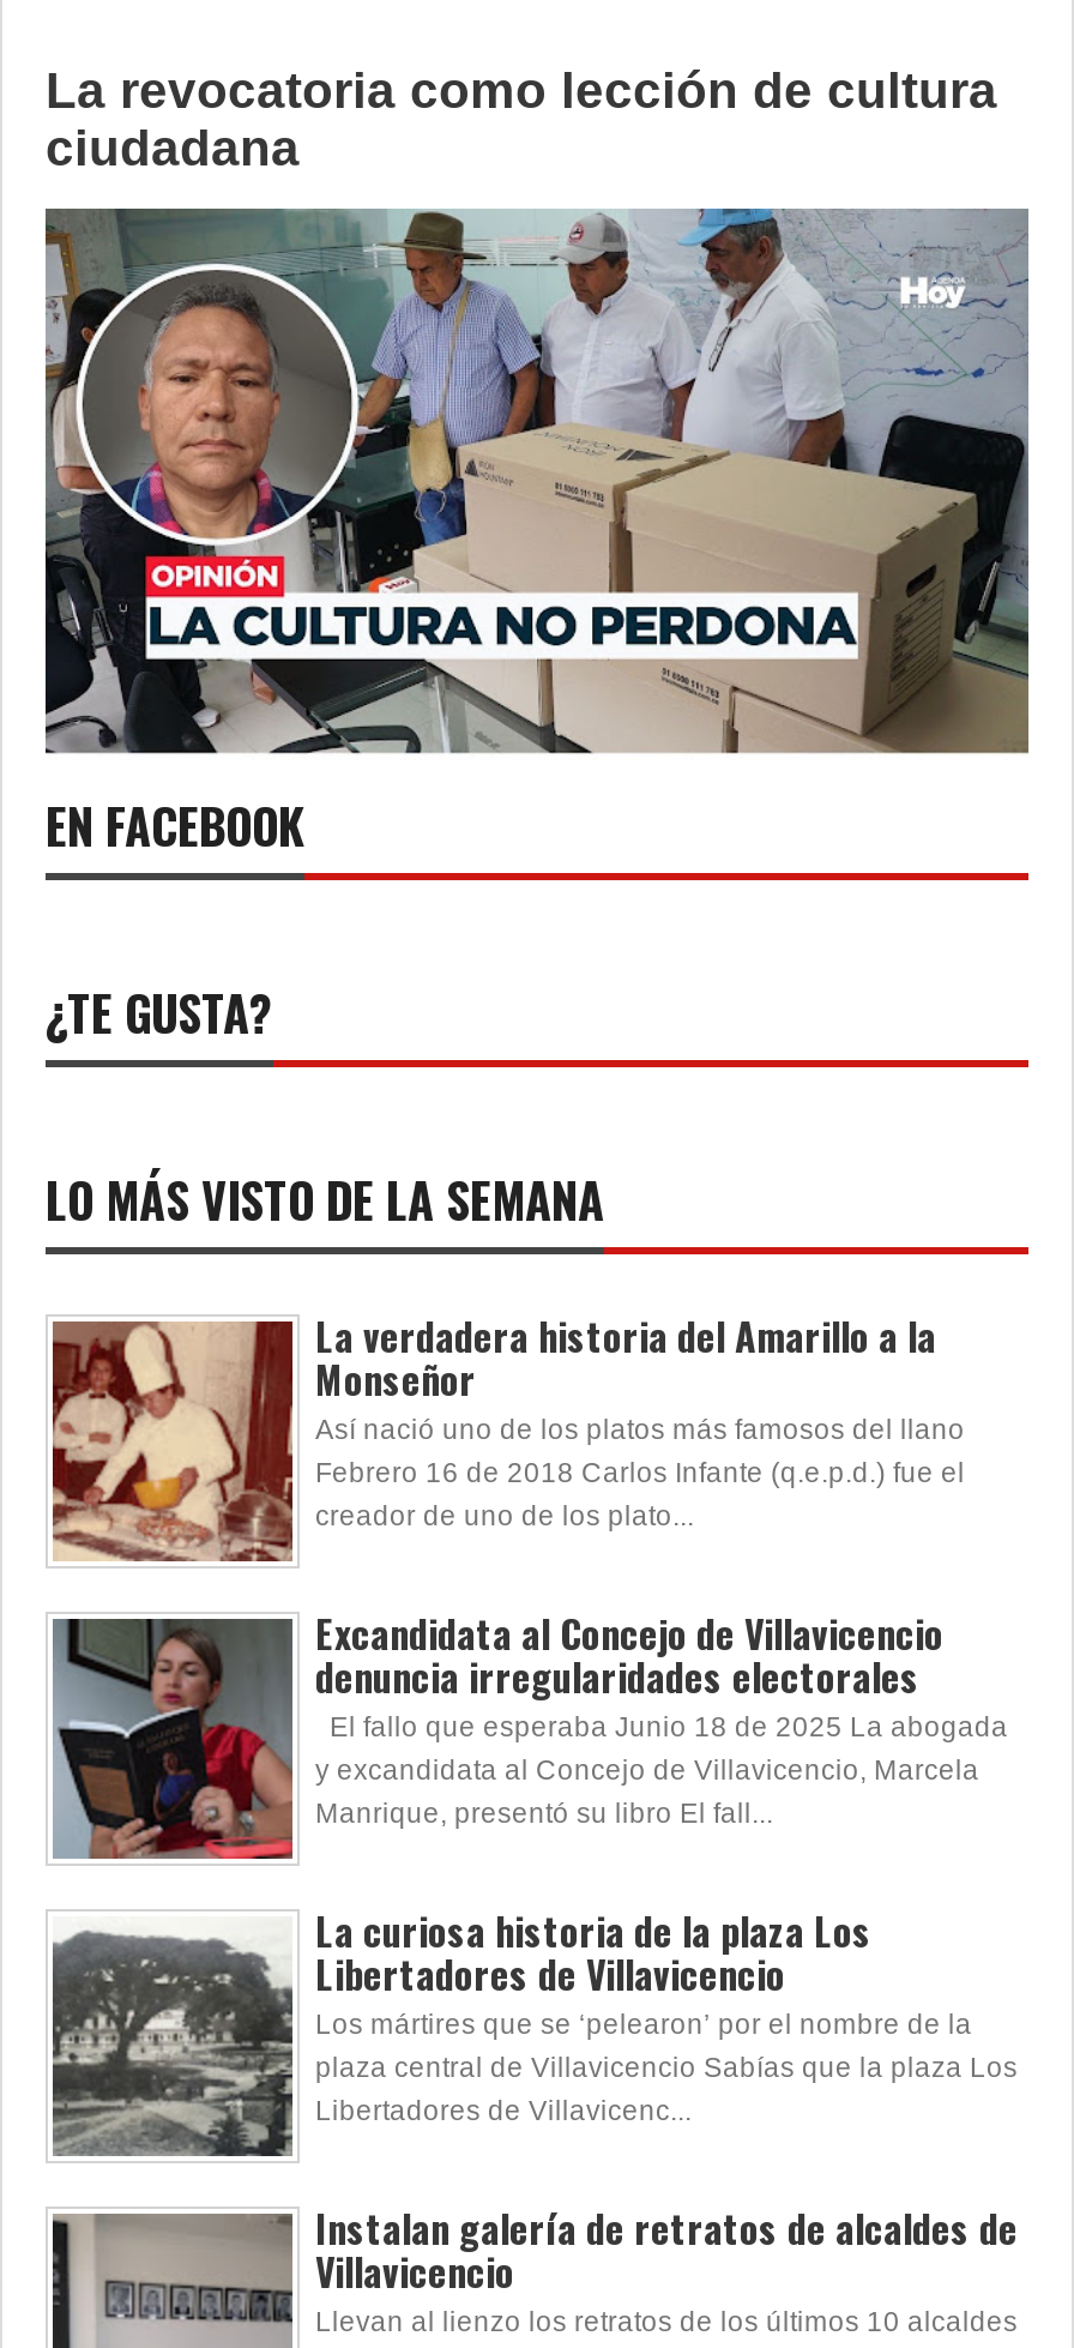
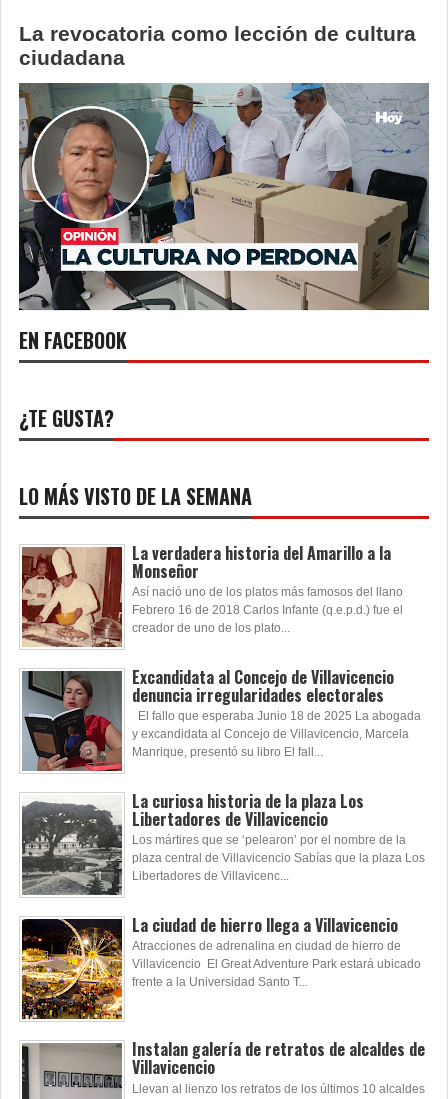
+ [image]
+ La ciudad de hierro llega a Villavicencio
+ Atracciones de adrenalina en ciudad de hierro de
+ Villavicencio El Great Adventure Park estará ubicado
+ frente a la Universidad Santo T...
